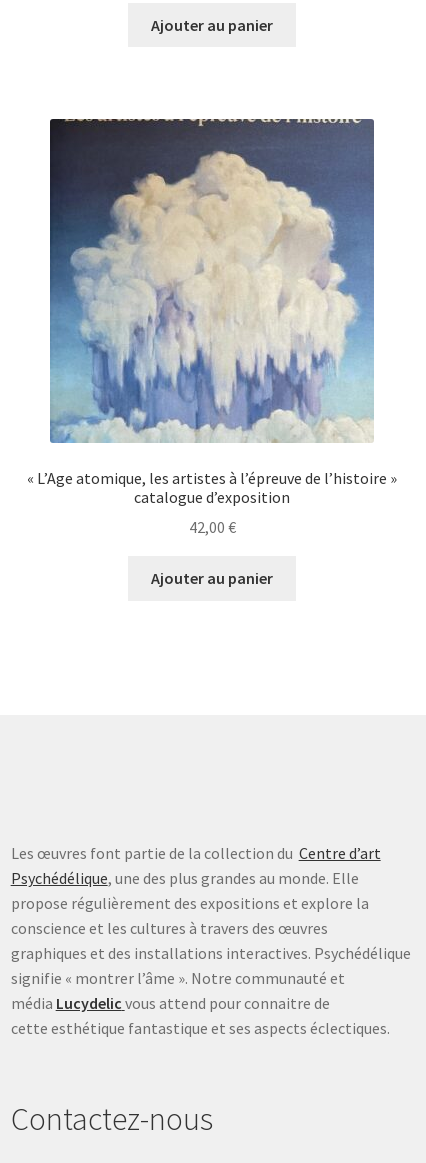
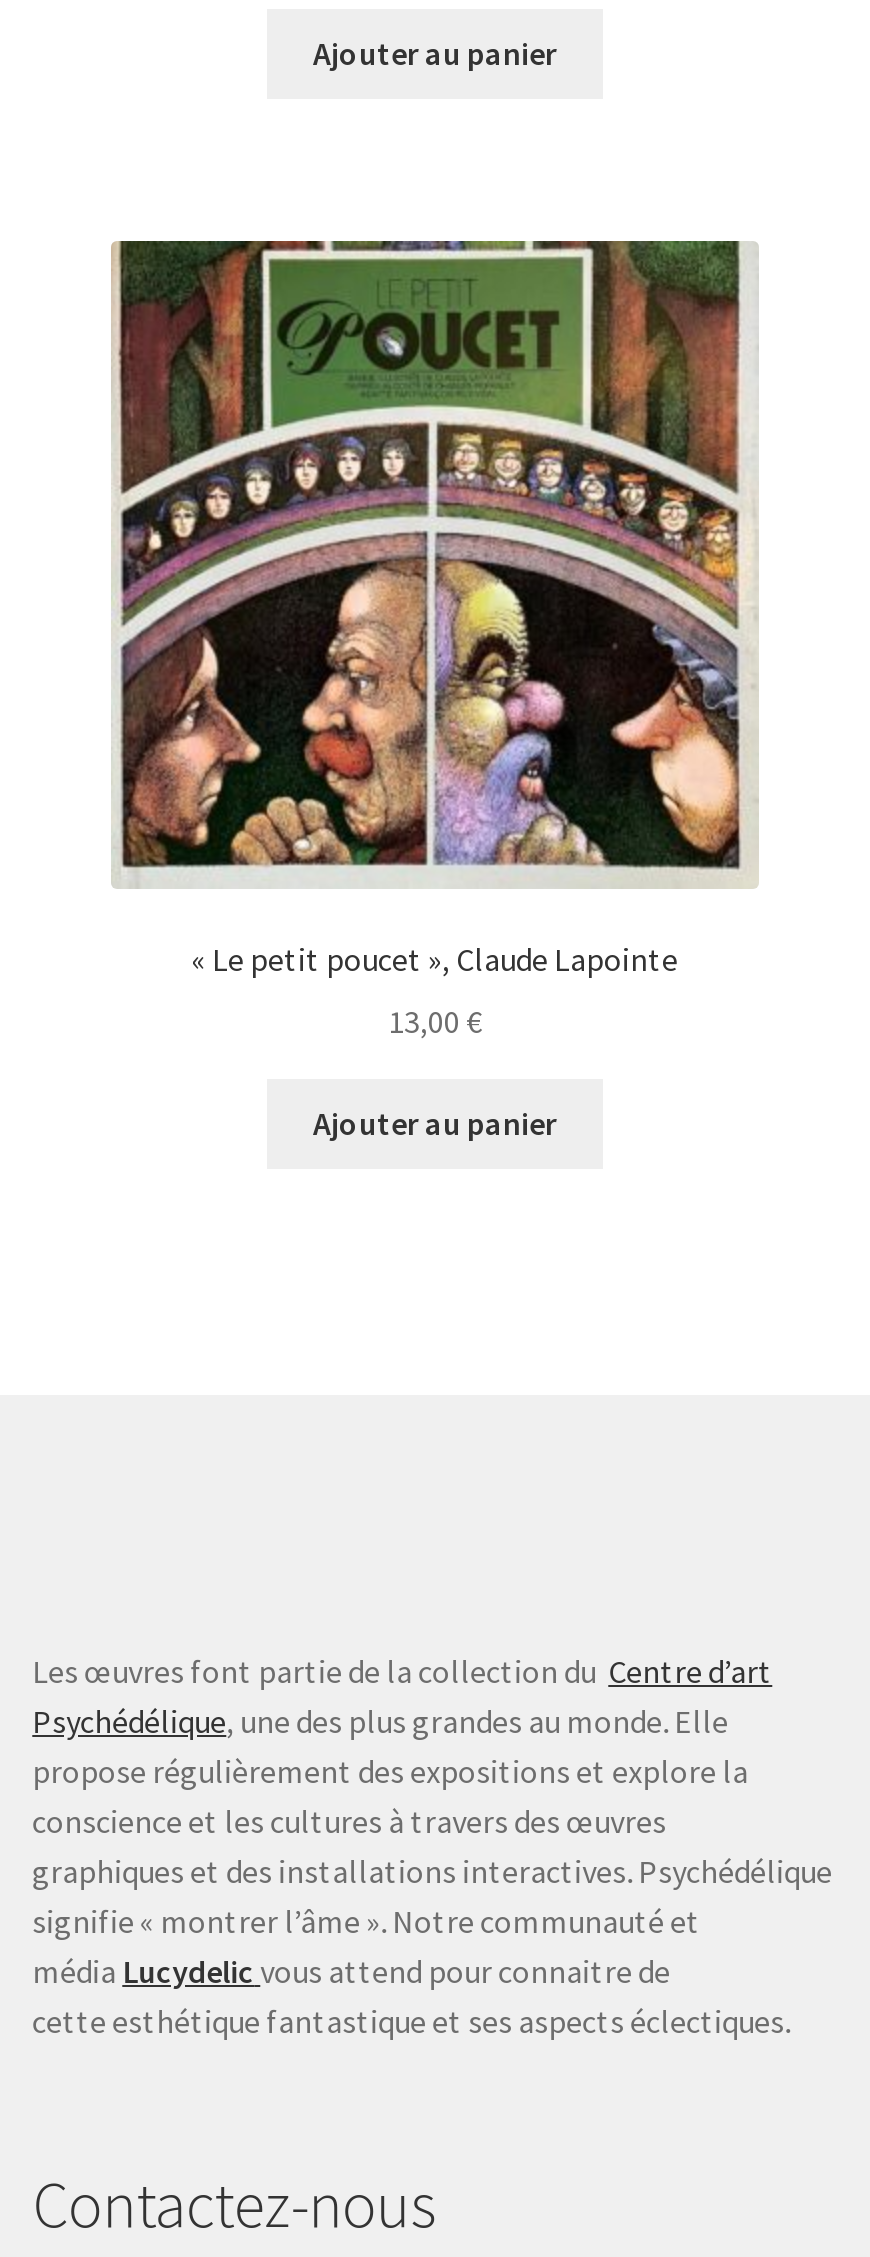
- [image]
- « L’Age atomique, les artistes à l’épreuve de l’histoire »
- catalogue d’exposition
+ [image]
+ « Le petit poucet », Claude Lapointe

- 42,00 €
+ 13,00 €
